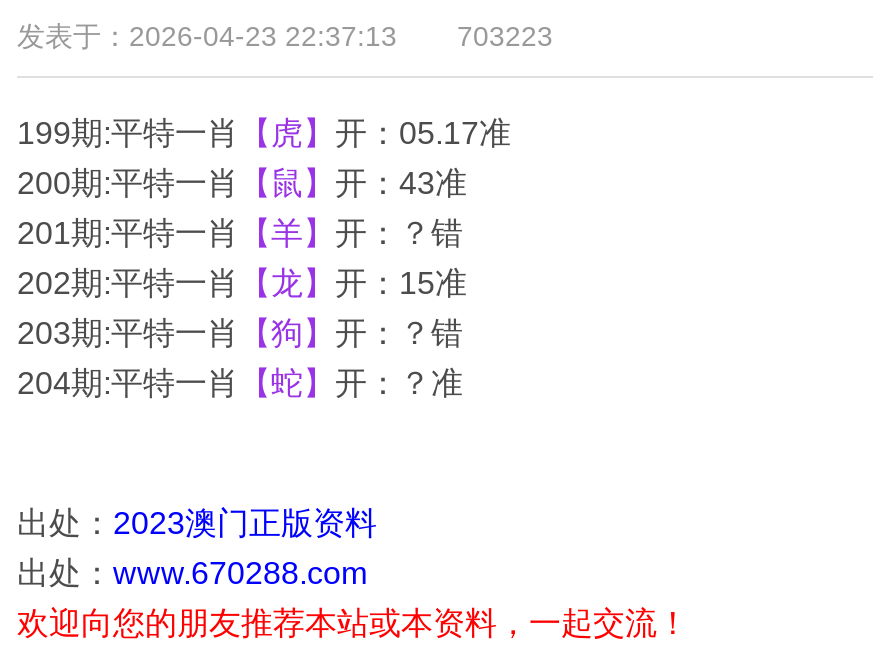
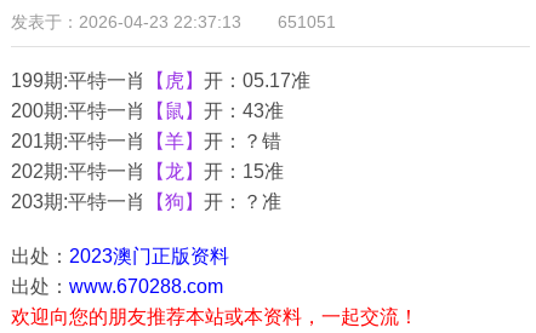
- 发表于：2026-04-23 22:37:13 703223
+ 发表于：2026-04-23 22:37:13 651051

- 203期:平特一肖【狗】开：？错
- 204期:平特一肖【蛇】开：？准
+ 203期:平特一肖【狗】开：？准
